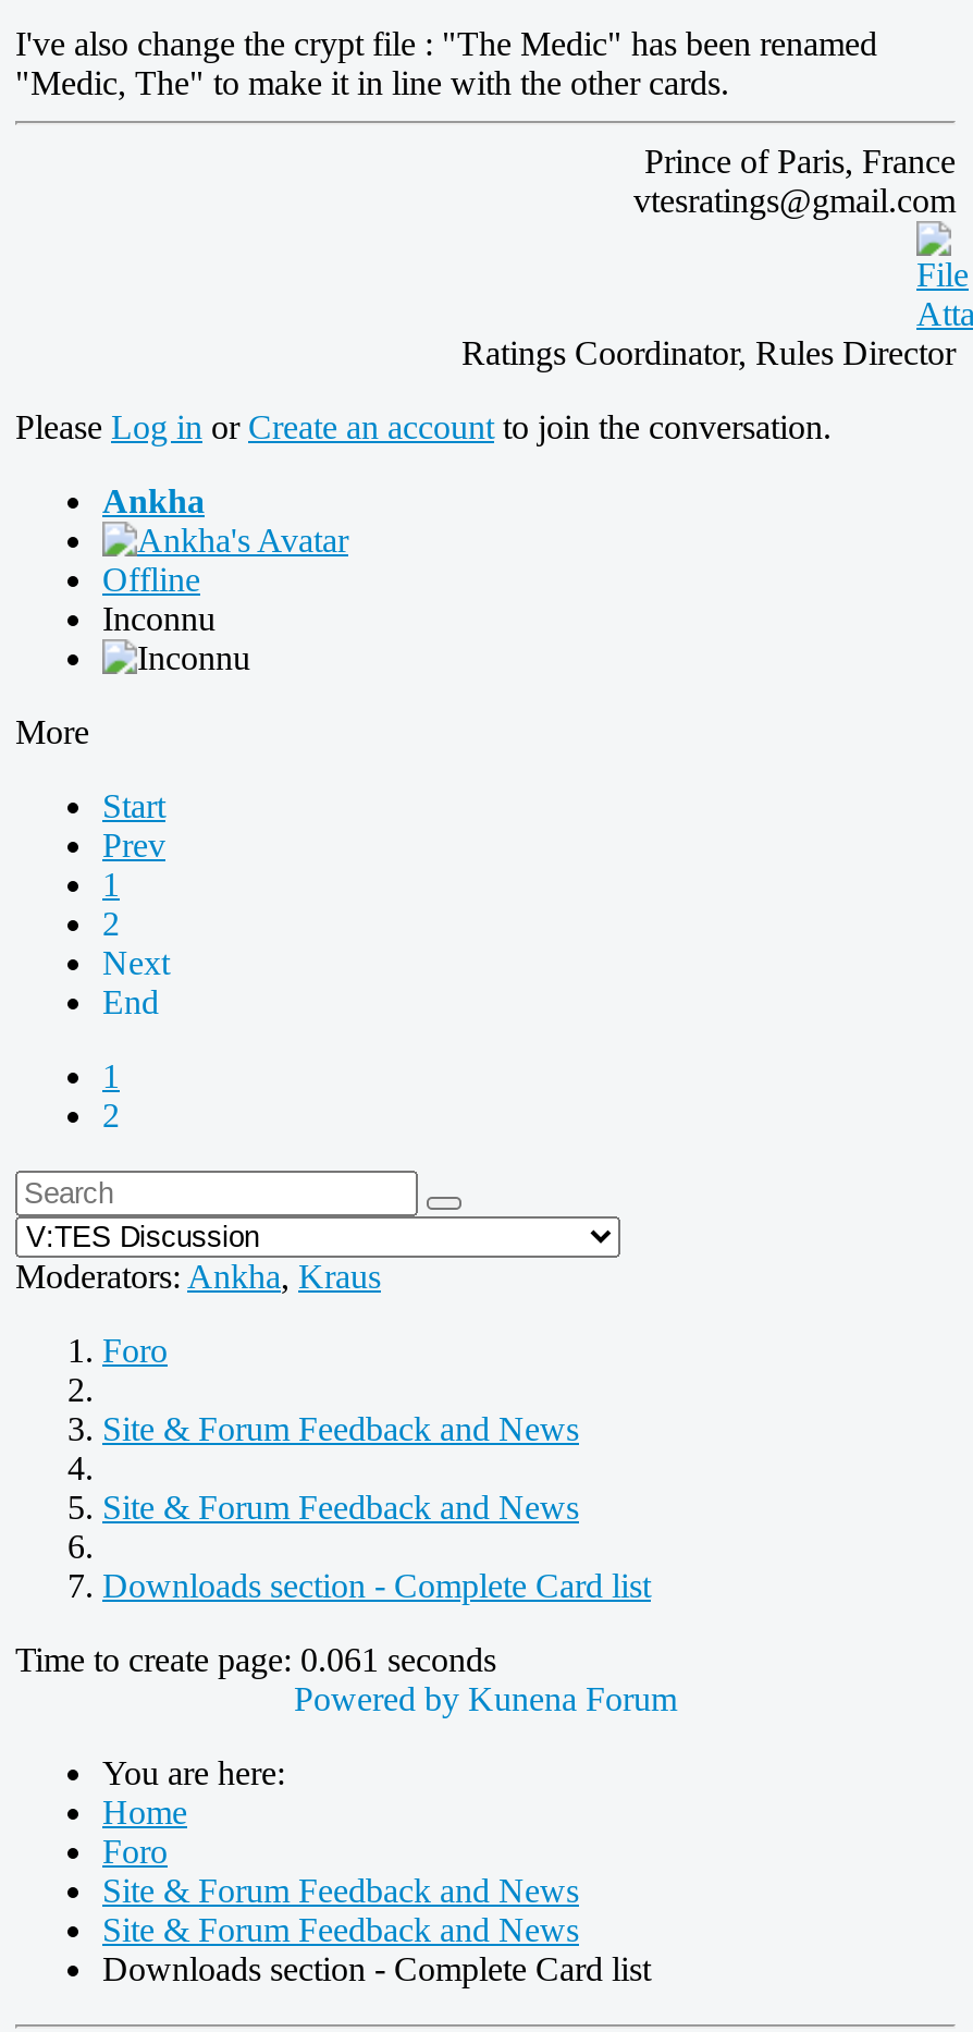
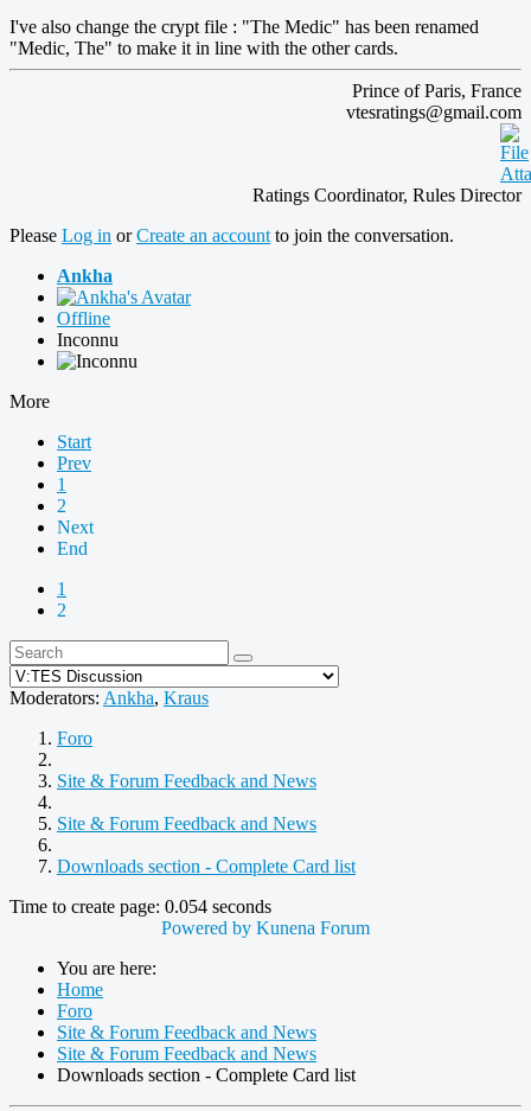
- Time to create page: 0.061 seconds
+ Time to create page: 0.054 seconds
